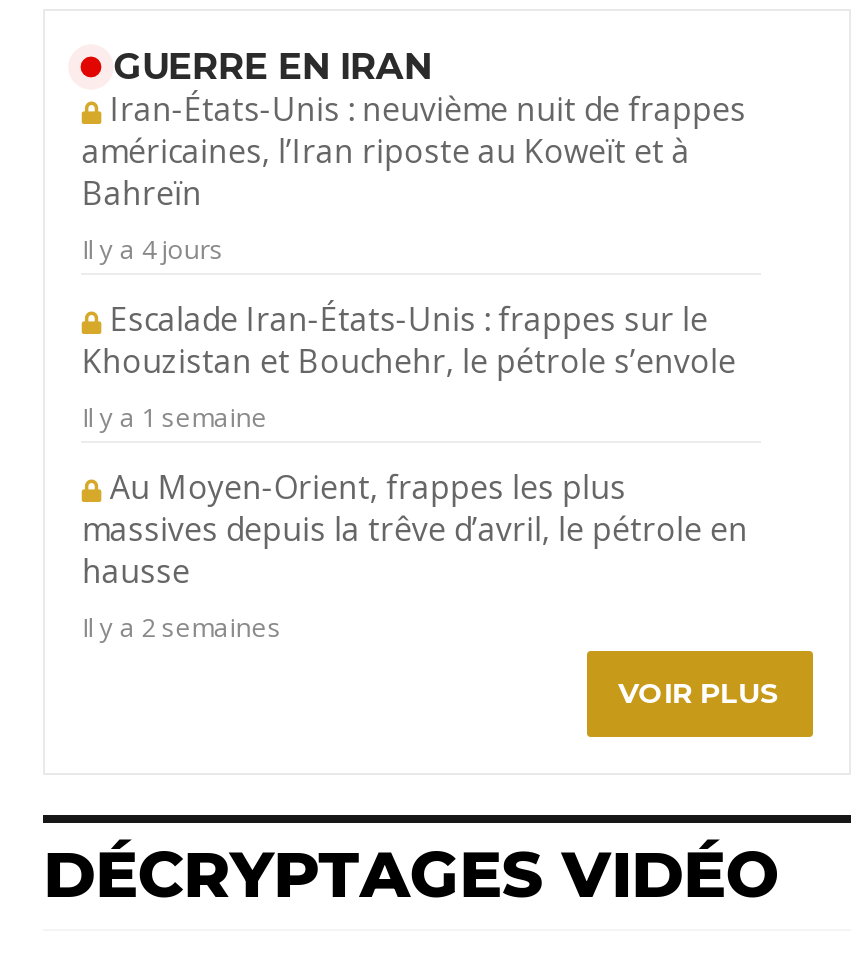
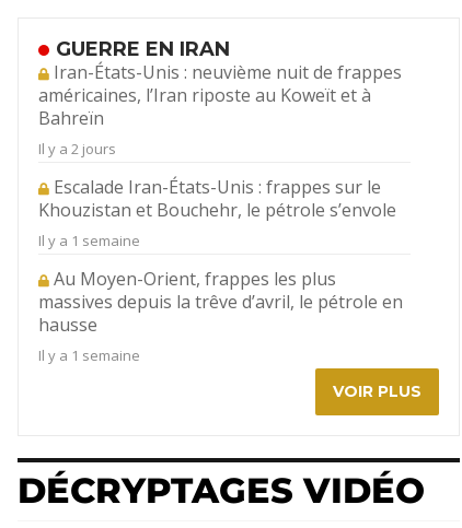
- Il y a 4 jours
+ Il y a 2 jours

- Il y a 2 semaines
+ Il y a 1 semaine
